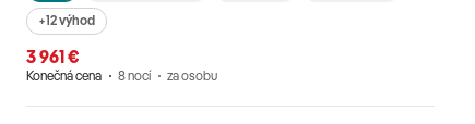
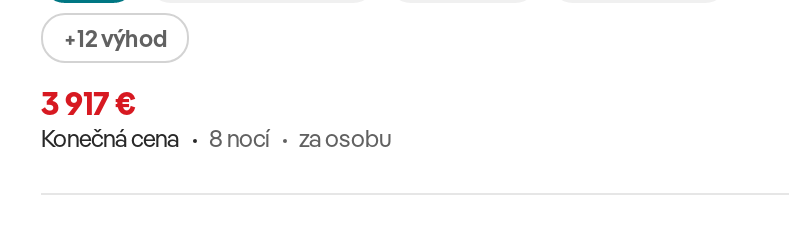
- 3 961 €
+ 3 917 €
